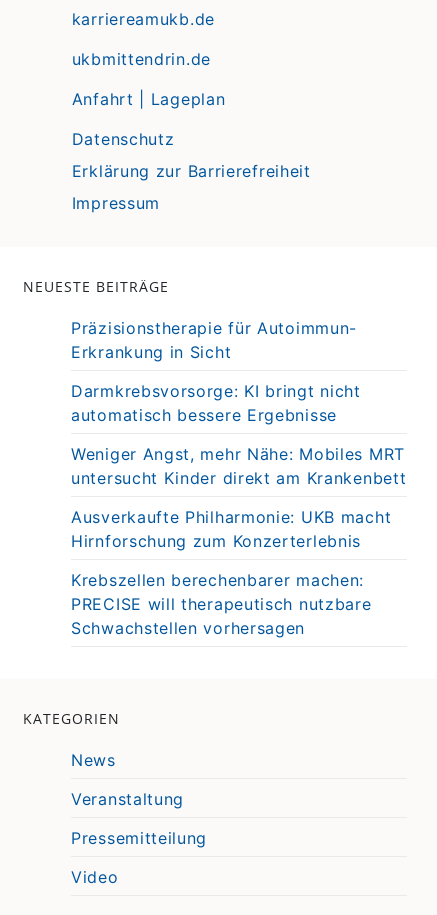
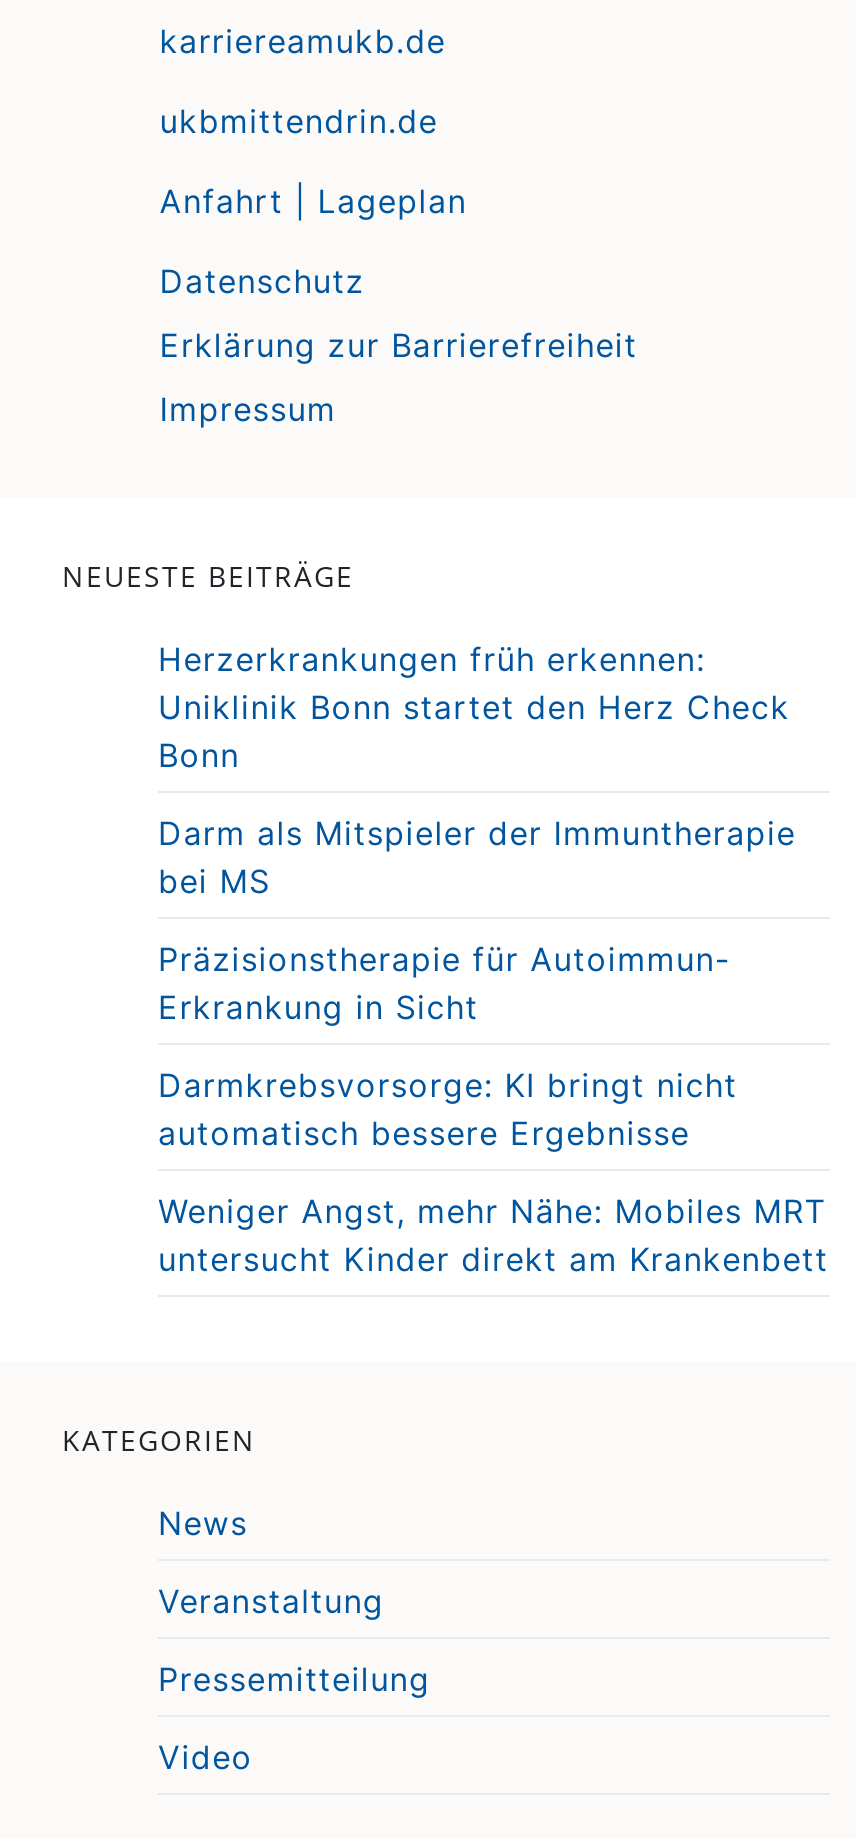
+ Herzerkrankungen früh erkennen:
+ Uniklinik Bonn startet den Herz Check
+ Bonn
+ Darm als Mitspieler der Immuntherapie
+ bei MS

moved down: Präzisionstherapie für Autoimmun- | Erkrankung in Sicht | Darmkrebsvorsorge: KI bringt nicht | automatisch bessere Ergebnisse | Weniger Angst, mehr Nähe: Mobiles MRT | untersucht Kinder direkt am Krankenbett

- Ausverkaufte Philharmonie: UKB macht
- Hirnforschung zum Konzerterlebnis
- Krebszellen berechenbarer machen:
- PRECISE will therapeutisch nutzbare
- Schwachstellen vorhersagen
